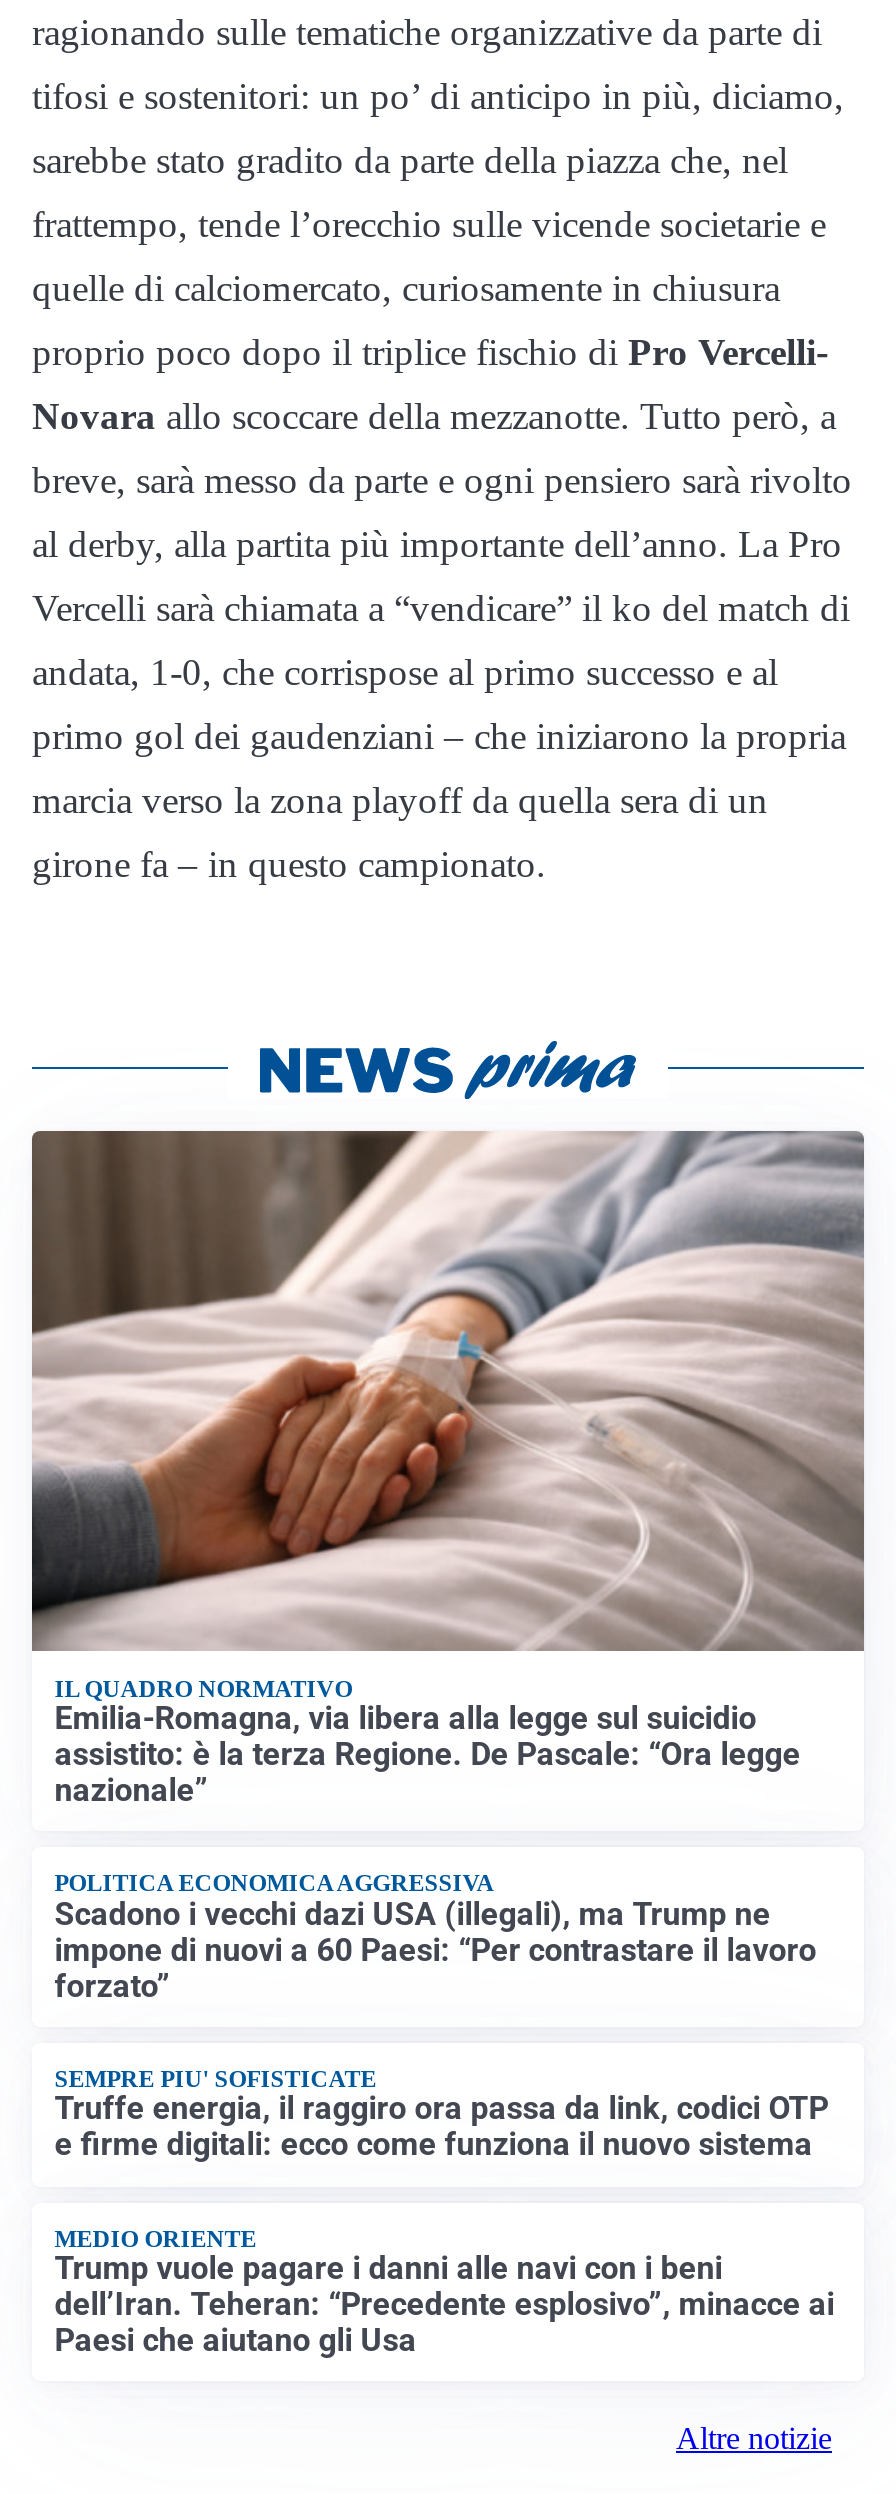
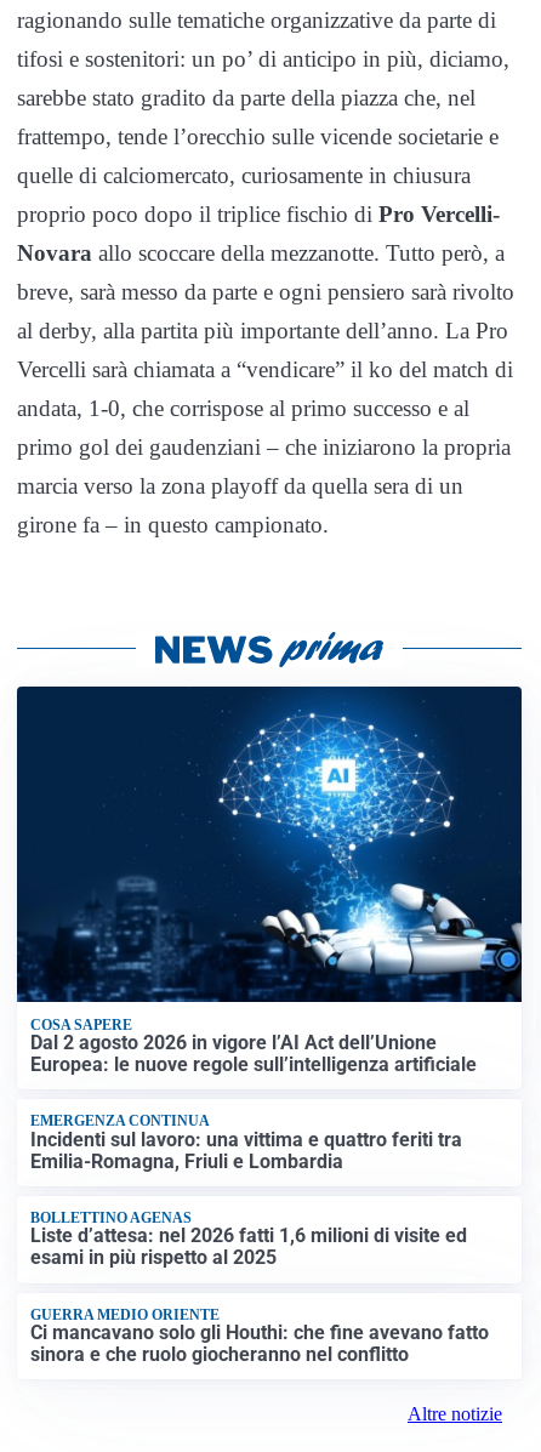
- [image]
- IL QUADRO NORMATIVO
- Emilia-Romagna, via libera alla legge sul suicidio
- assistito: è la terza Regione. De Pascale: “Ora legge
- nazionale”
+ [image]
+ COSA SAPERE
+ Dal 2 agosto 2026 in vigore l’AI Act dell’Unione
+ Europea: le nuove regole sull’intelligenza artificiale

- POLITICA ECONOMICA AGGRESSIVA
- Scadono i vecchi dazi USA (illegali), ma Trump ne
- impone di nuovi a 60 Paesi: “Per contrastare il lavoro
- forzato”
+ EMERGENZA CONTINUA
+ Incidenti sul lavoro: una vittima e quattro feriti tra
+ Emilia-Romagna, Friuli e Lombardia

- SEMPRE PIU' SOFISTICATE
- Truffe energia, il raggiro ora passa da link, codici OTP
- e firme digitali: ecco come funziona il nuovo sistema
+ BOLLETTINO AGENAS
+ Liste d’attesa: nel 2026 fatti 1,6 milioni di visite ed
+ esami in più rispetto al 2025

- MEDIO ORIENTE
- Trump vuole pagare i danni alle navi con i beni
- dell’Iran. Teheran: “Precedente esplosivo”, minacce ai
- Paesi che aiutano gli Usa
+ GUERRA MEDIO ORIENTE
+ Ci mancavano solo gli Houthi: che fine avevano fatto
+ sinora e che ruolo giocheranno nel conflitto
